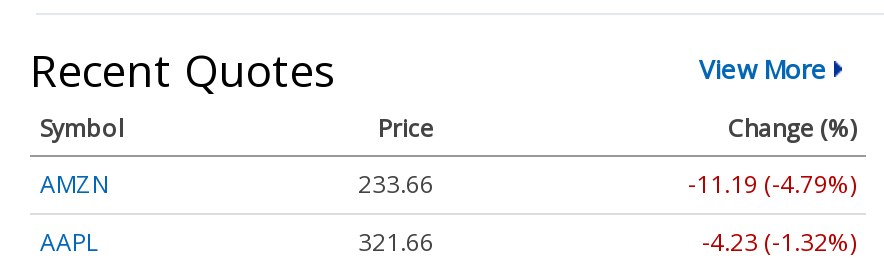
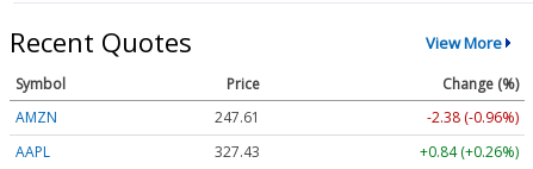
- 233.66
+ 247.61

- -11.19 (-4.79%)
+ -2.38 (-0.96%)

- 321.66
+ 327.43

- -4.23 (-1.32%)
+ +0.84 (+0.26%)
